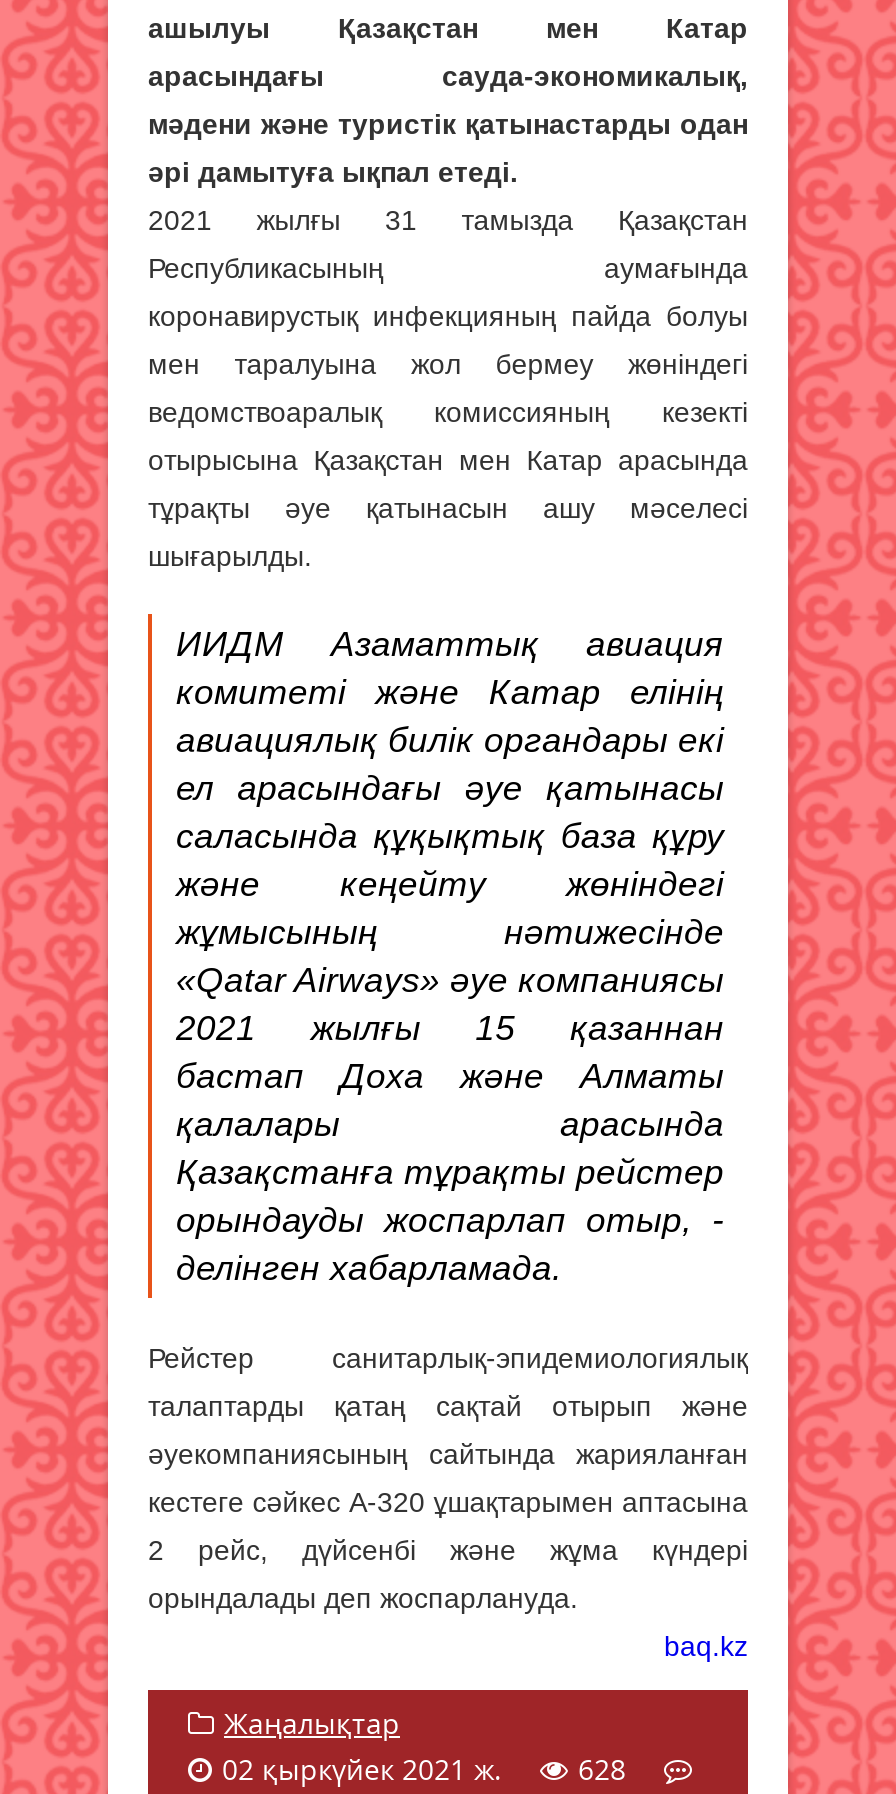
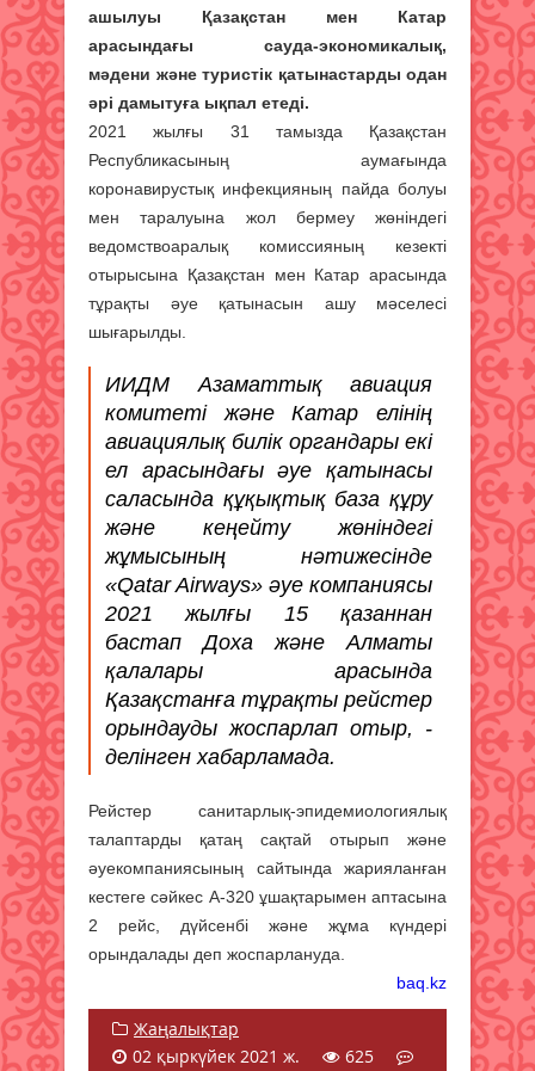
- 02 қыркүйек 2021 ж. 628
+ 02 қыркүйек 2021 ж. 625
